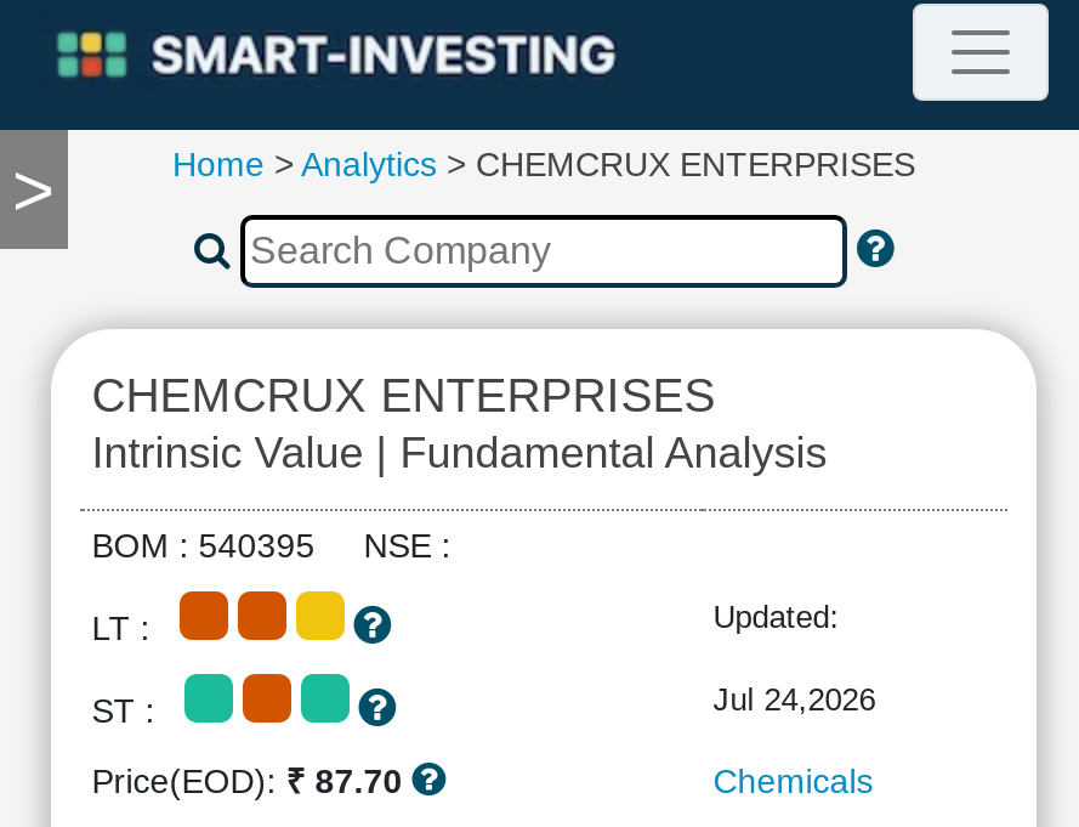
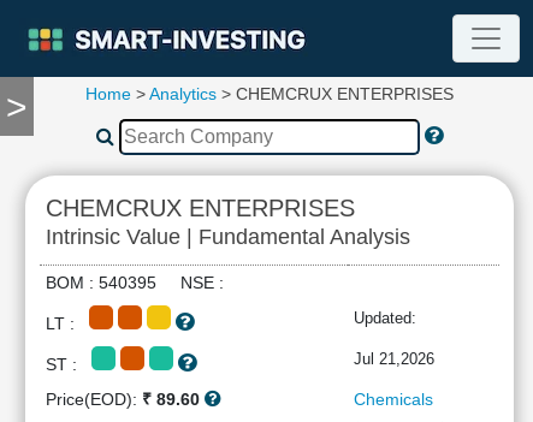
- Jul 24,2026
+ Jul 21,2026

- Price(EOD): ₹ 87.70
+ Price(EOD): ₹ 89.60
